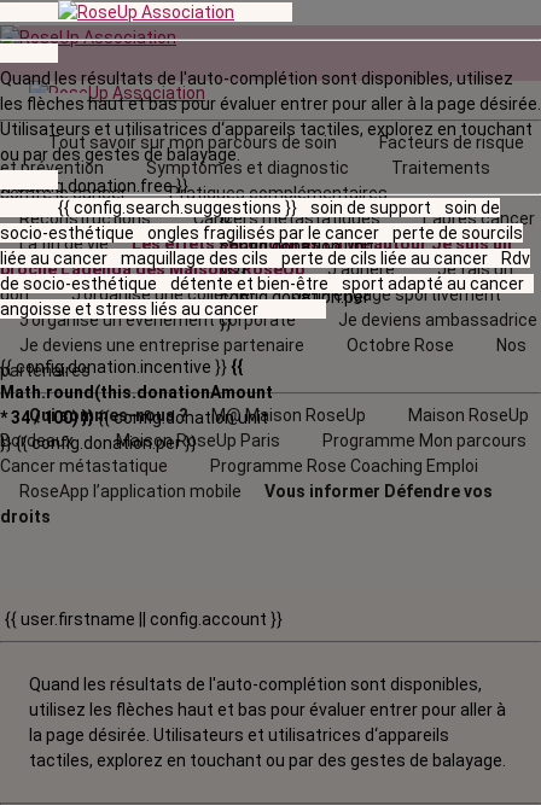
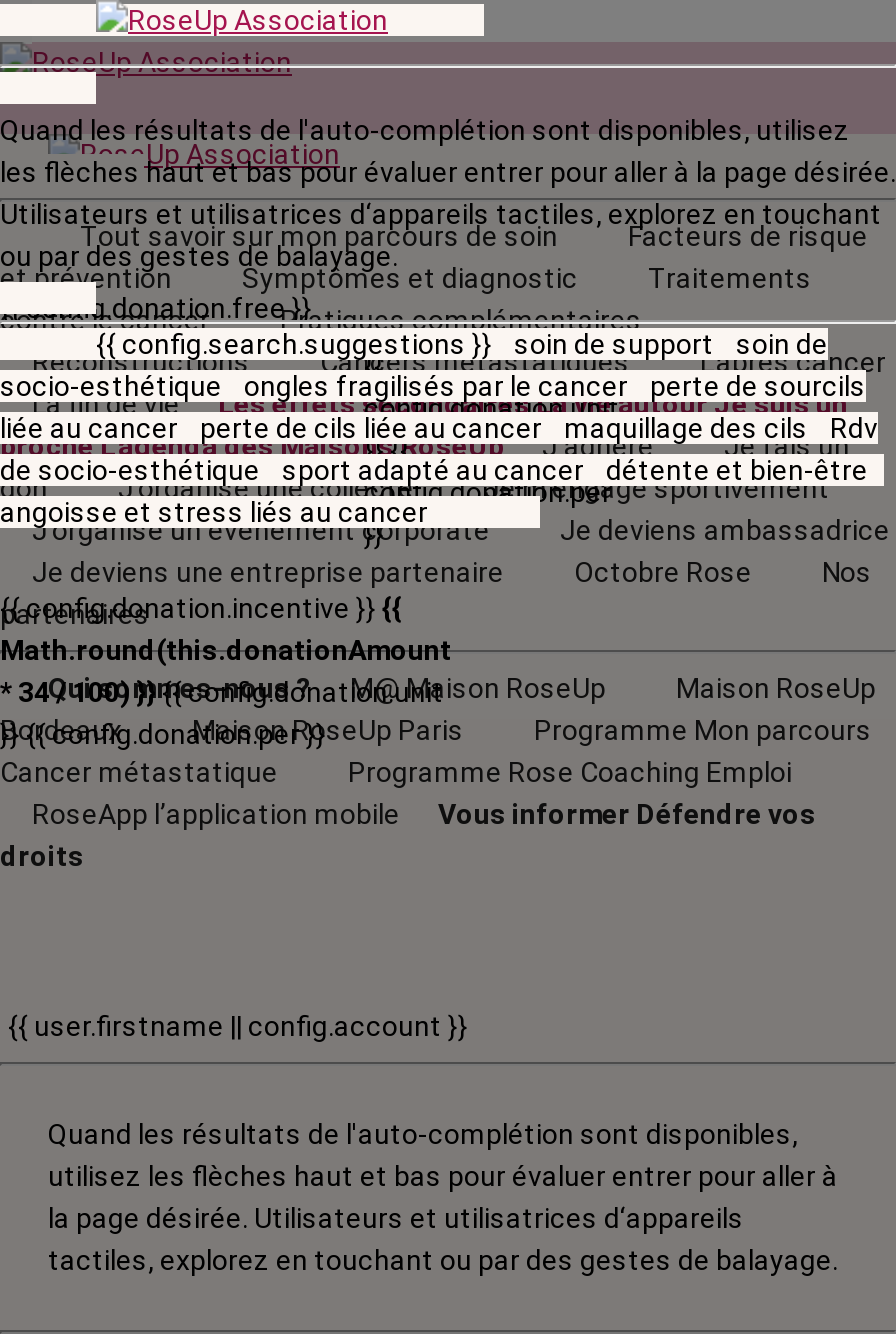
- liée au cancer maquillage des cils perte de cils liée au cancer Rdv
+ liée au cancer perte de cils liée au cancer maquillage des cils Rdv

- de socio-esthétique détente et bien-être sport adapté au cancer
+ de socio-esthétique sport adapté au cancer détente et bien-être
